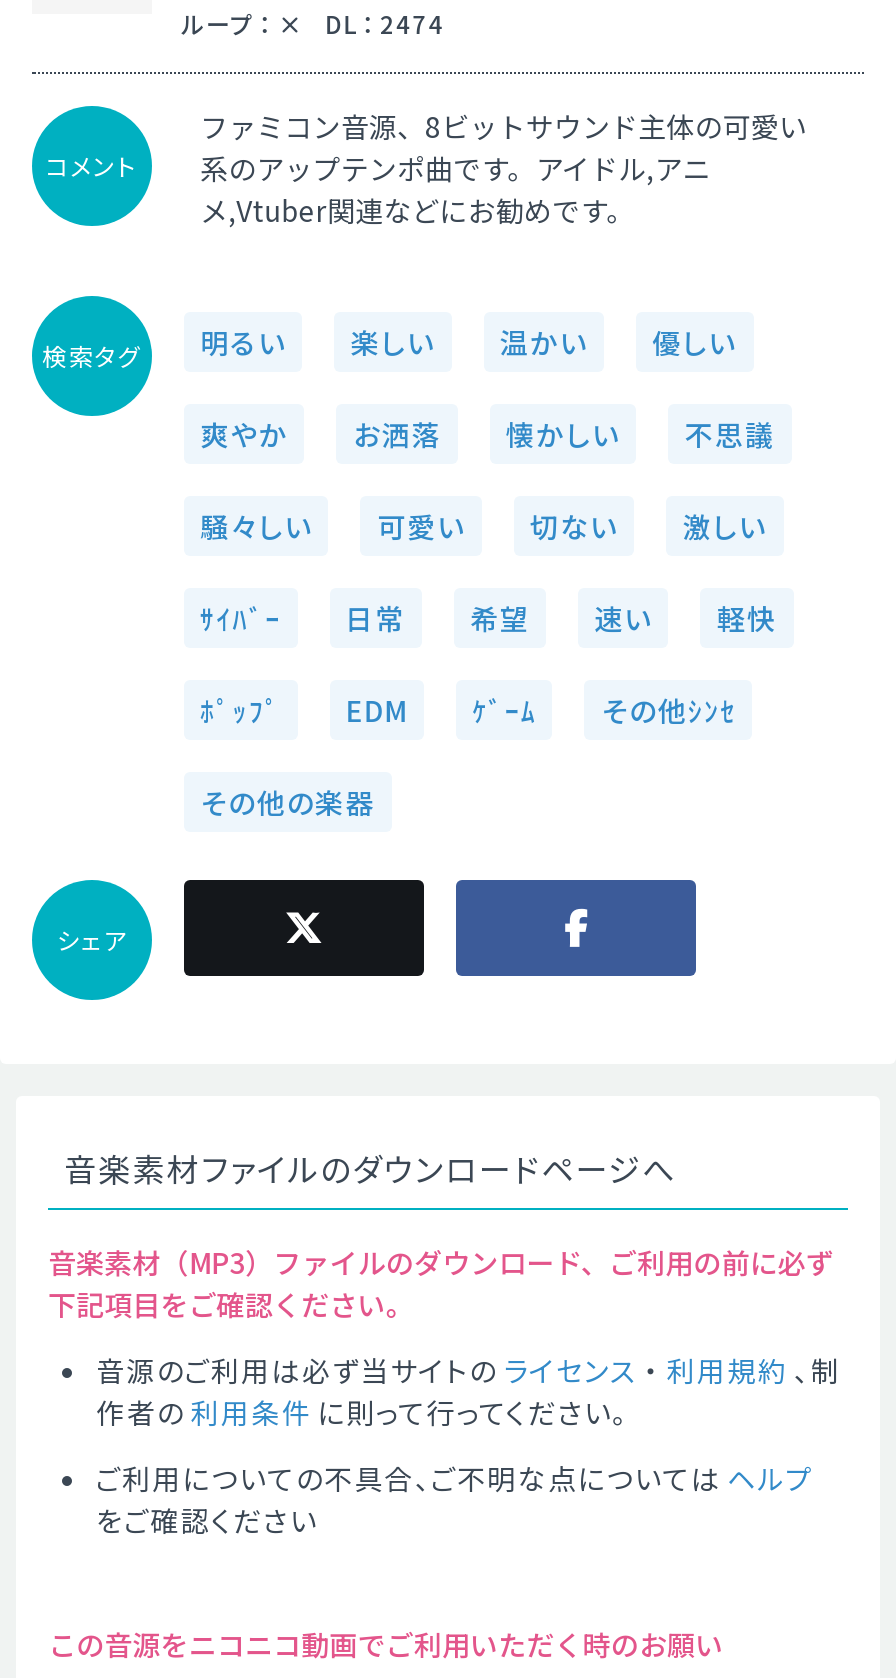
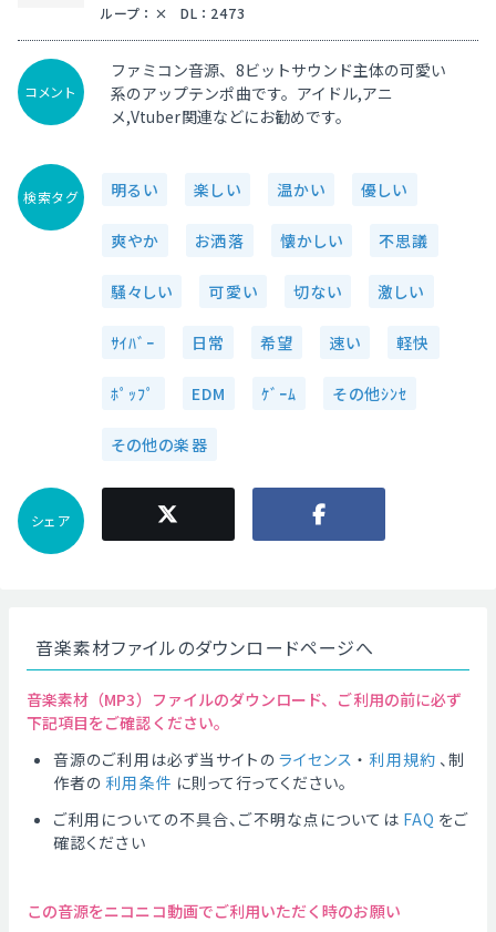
- ループ ： DL ： 2474
+ ループ ： DL ： 2473

- ご利用についての不具合、ご不明な点については ヘルプ
- をご確認ください
+ ご利用についての不具合、ご不明な点については FAQ をご
+ 確認ください
